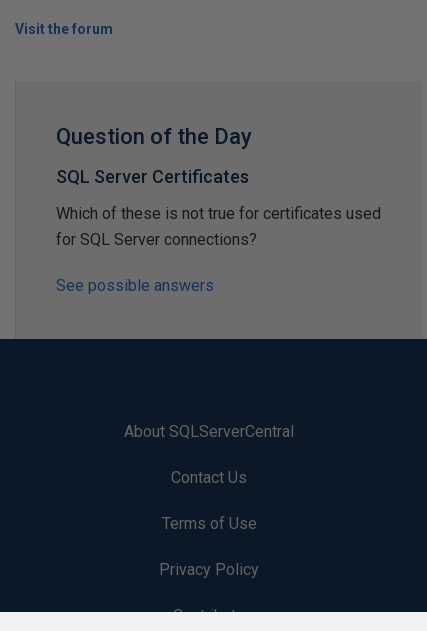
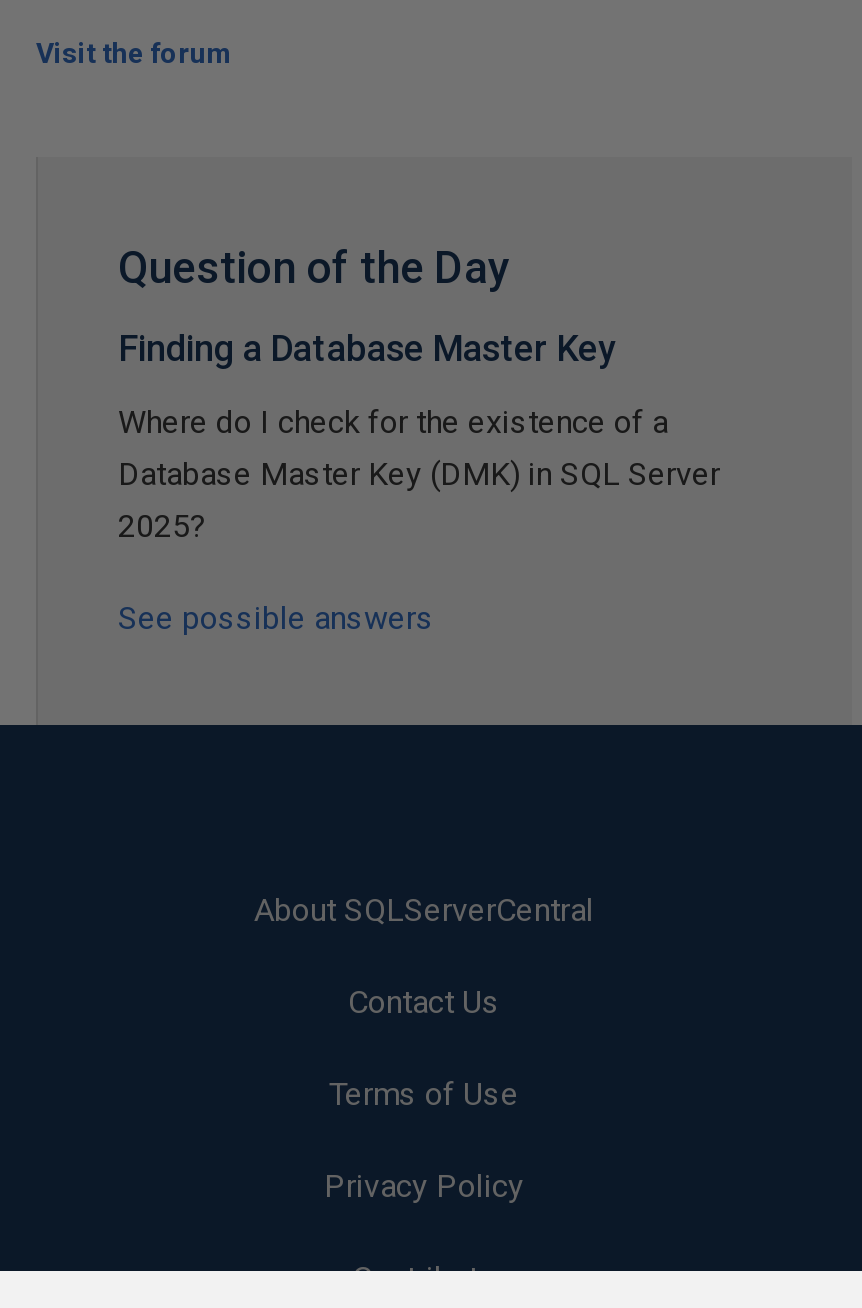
- SQL Server Certificates
+ Finding a Database Master Key

- Which of these is not true for certificates used
- for SQL Server connections?
+ Where do I check for the existence of a
+ Database Master Key (DMK) in SQL Server
+ 2025?
